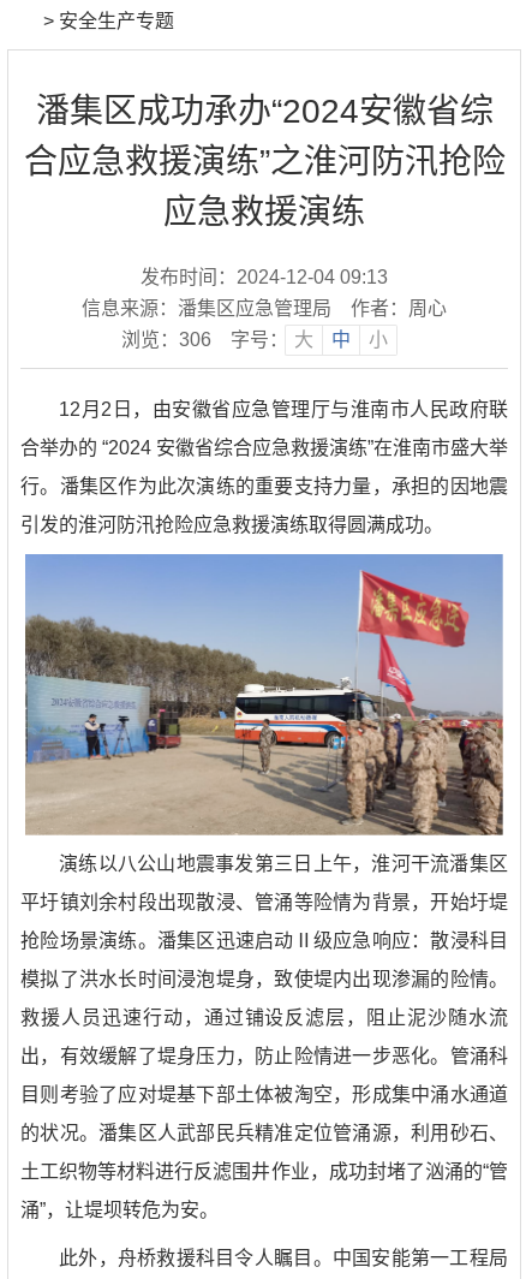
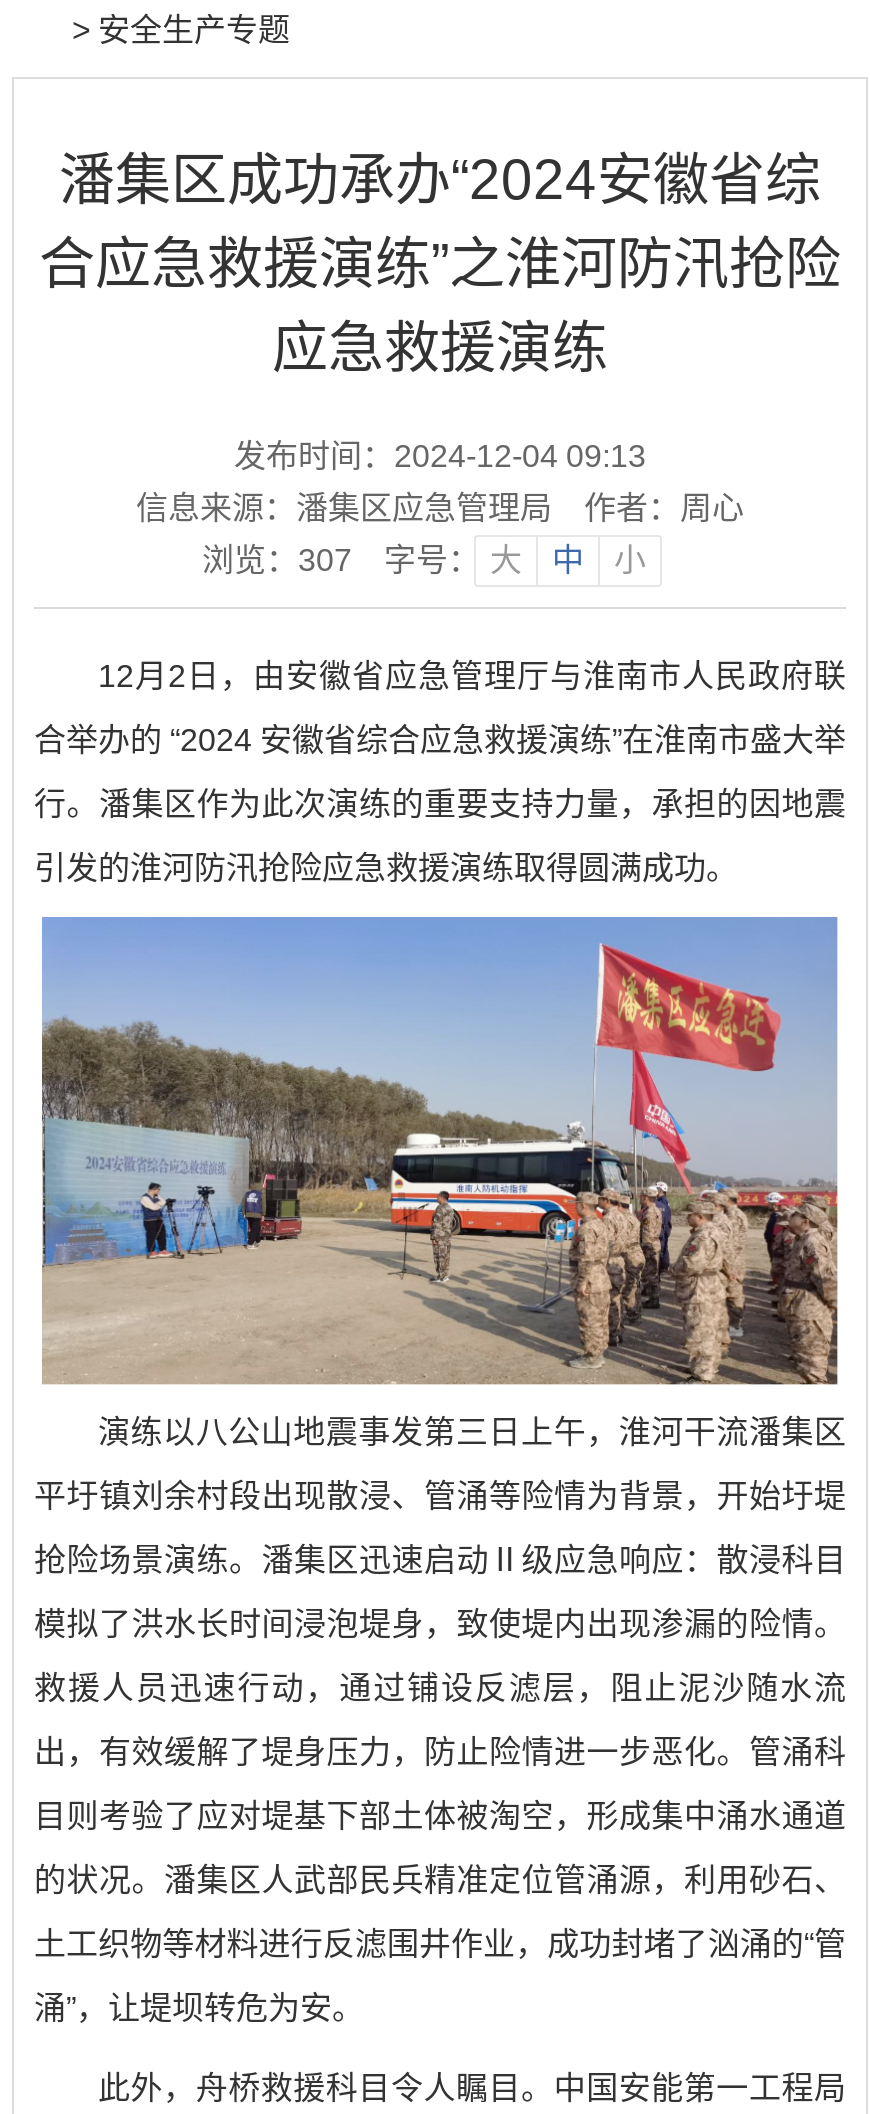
- 浏览：306 字号： 大 中 小
+ 浏览：307 字号： 大 中 小
